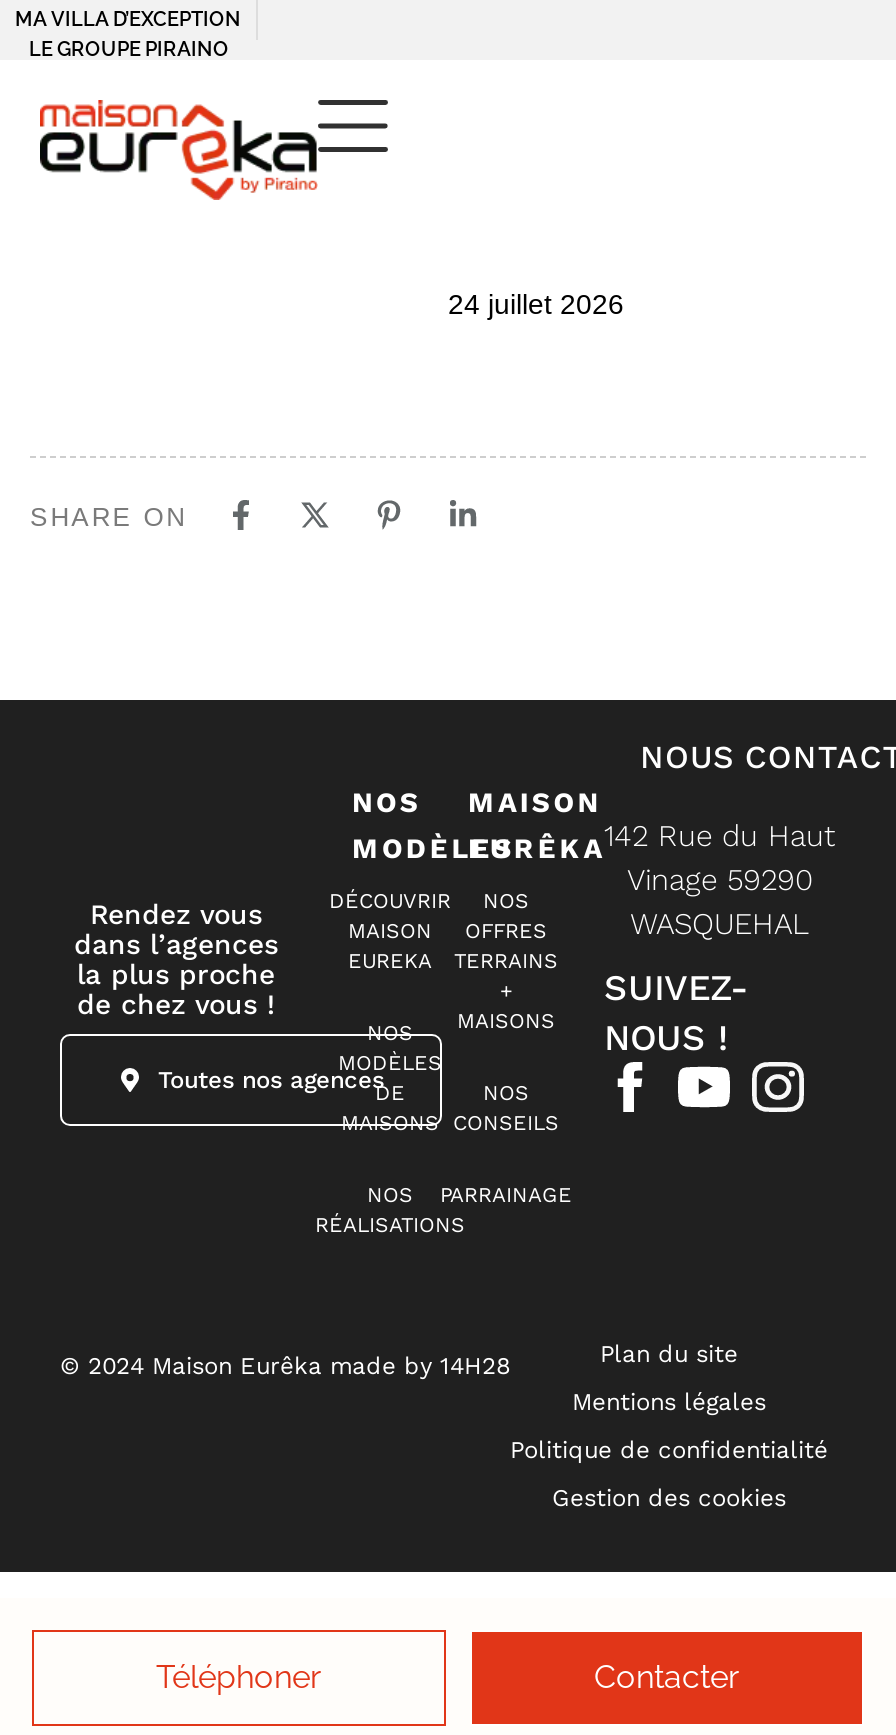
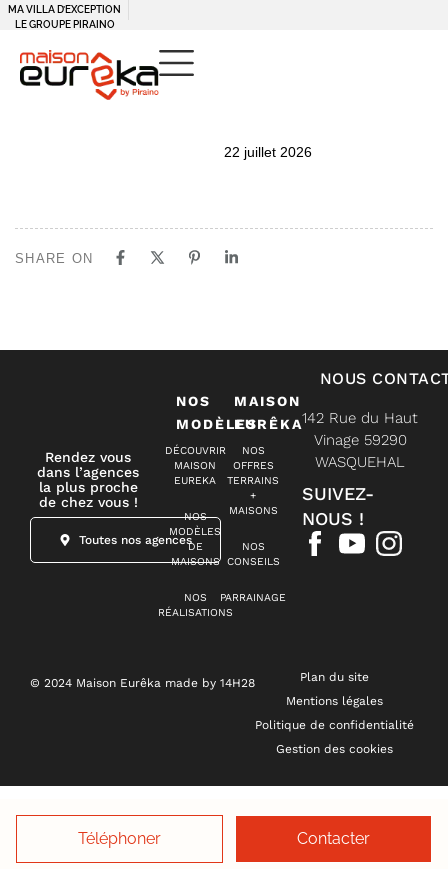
- 24 juillet 2026
+ 22 juillet 2026
